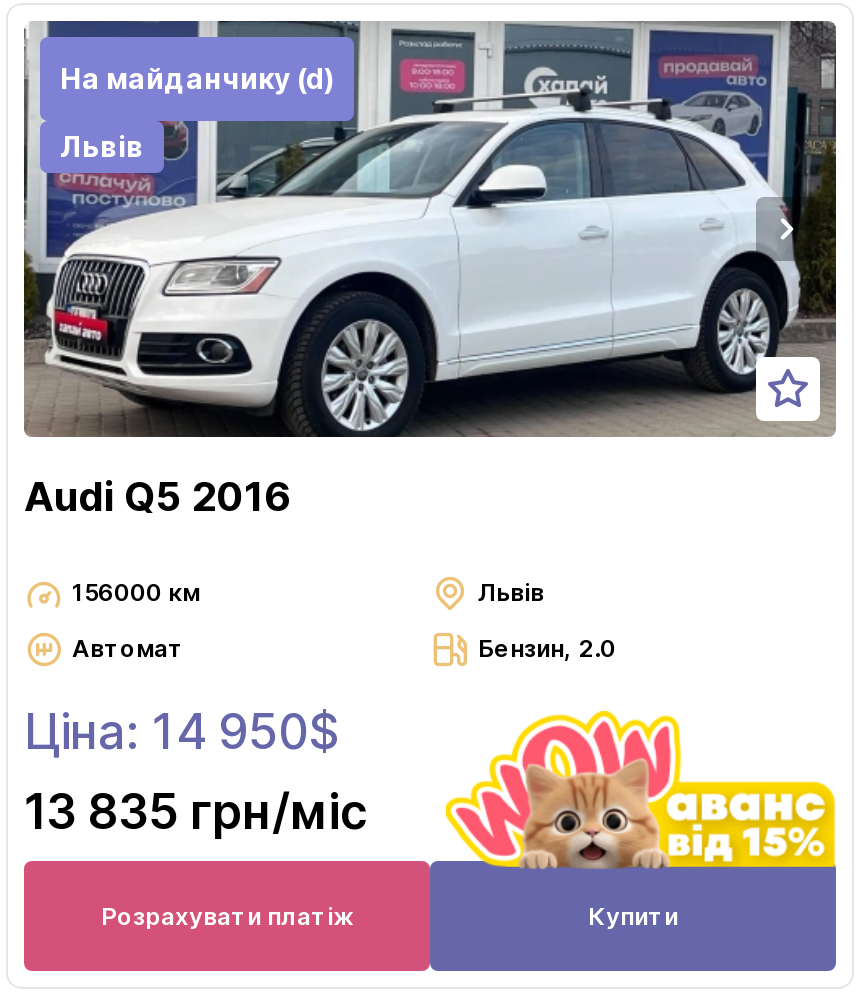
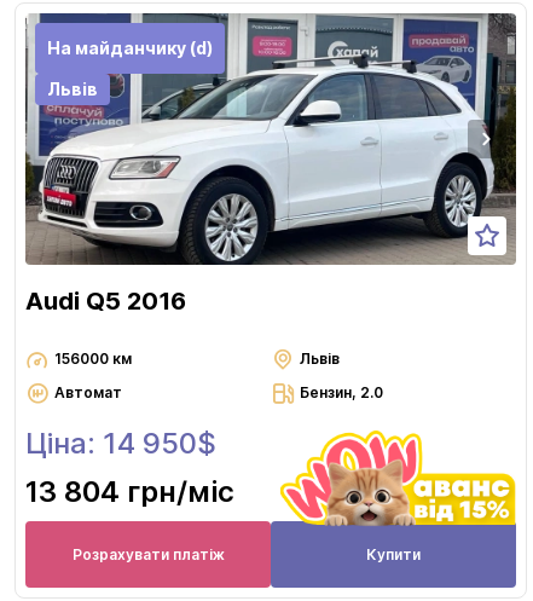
- 13 835 грн/міс
+ 13 804 грн/міс
